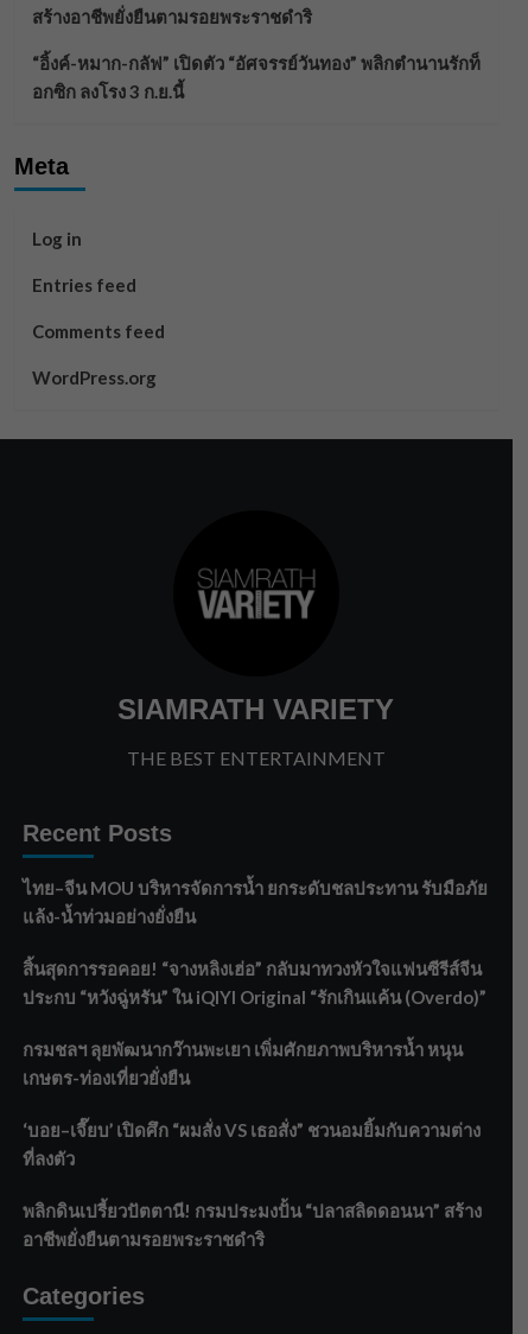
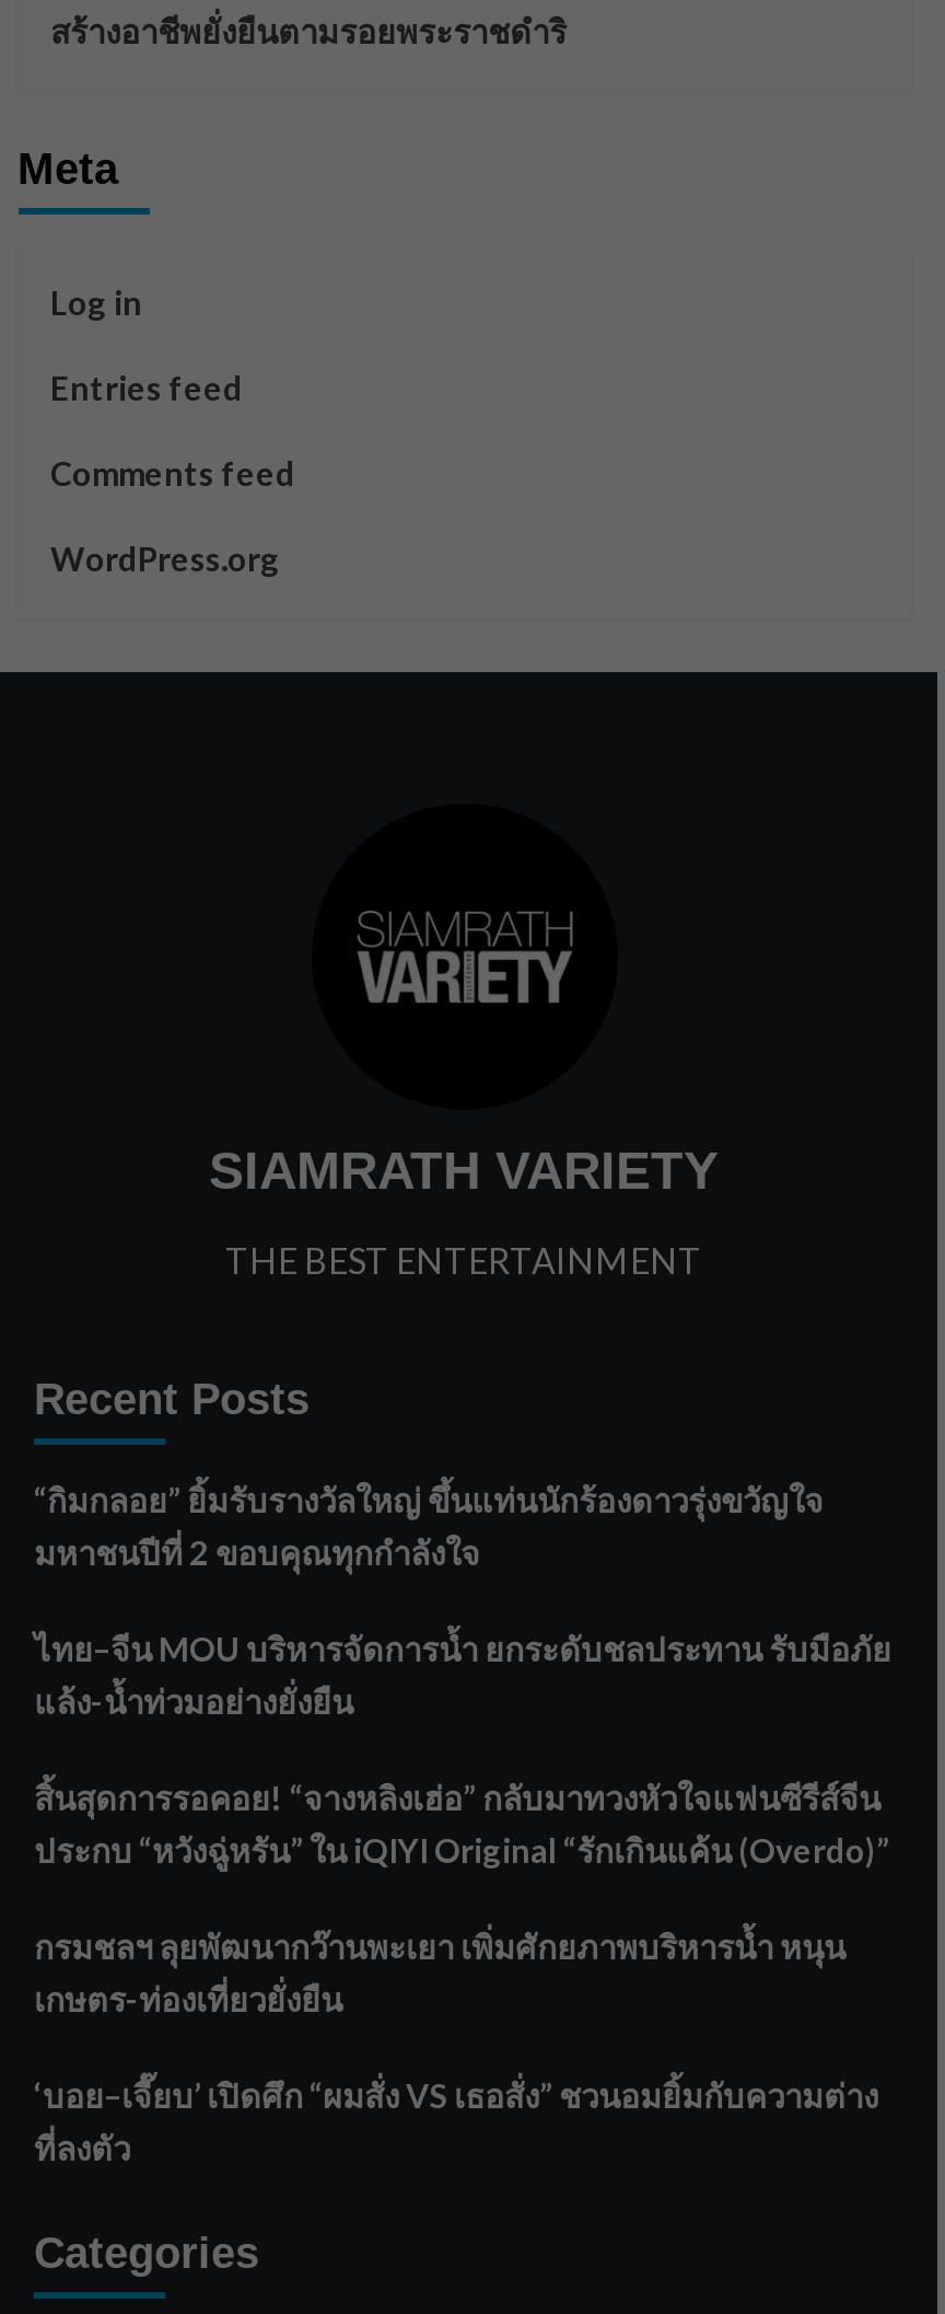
- “อิ้งค์-หมาก-กลัฟ” เปิดตัว “อัศจรรย์วันทอง” พลิกตำนานรักท็
- อกซิก ลงโรง 3 ก.ย.นี้

+ “กิมกลอย” ยิ้มรับรางวัลใหญ่ ขึ้นแท่นนักร้องดาวรุ่งขวัญใจ
+ มหาชนปีที่ 2 ขอบคุณทุกกำลังใจ

- พลิกดินเปรี้ยวปัตตานี! กรมประมงปั้น “ปลาสลิดดอนนา” สร้าง
- อาชีพยั่งยืนตามรอยพระราชดำริ
